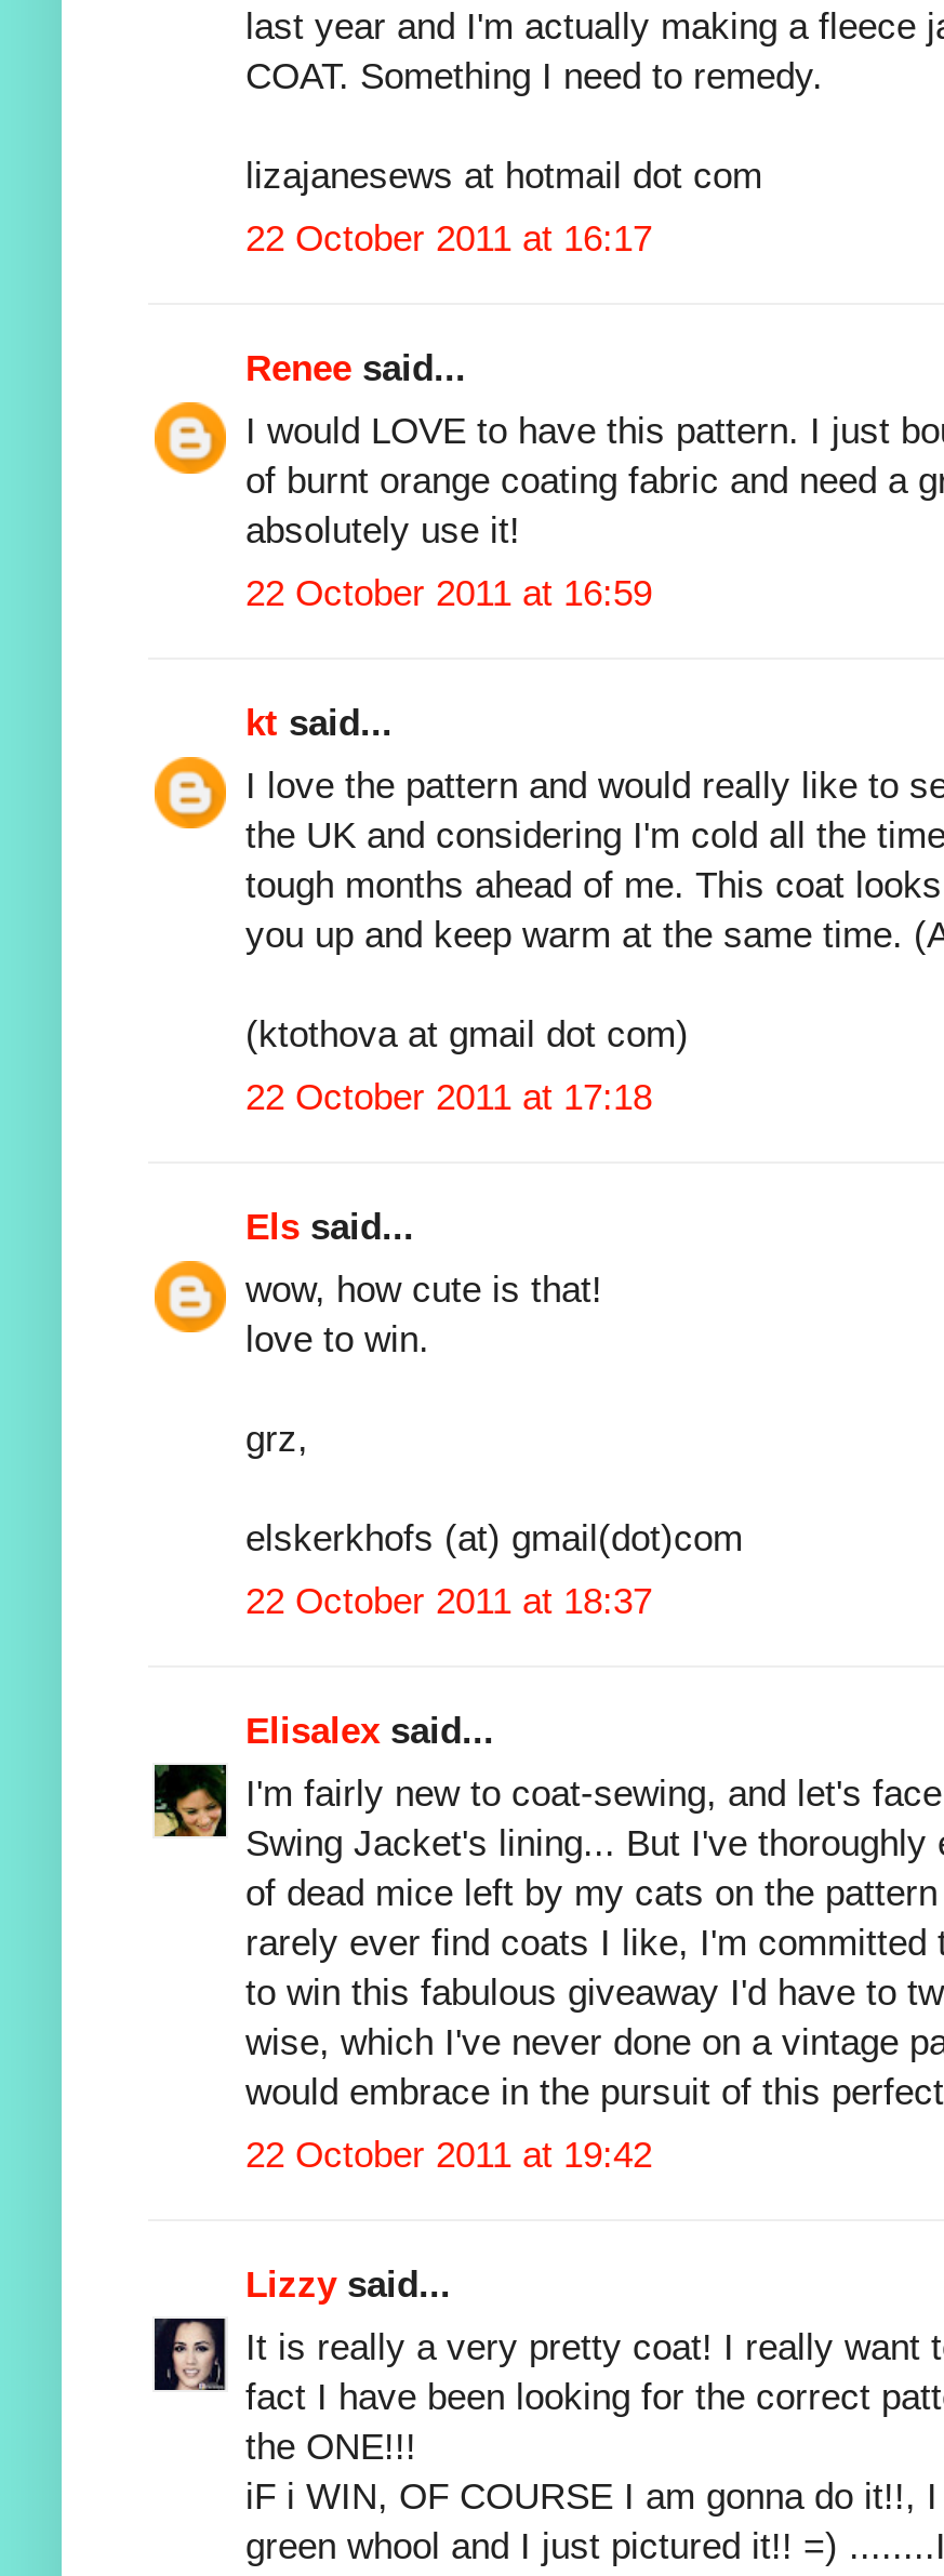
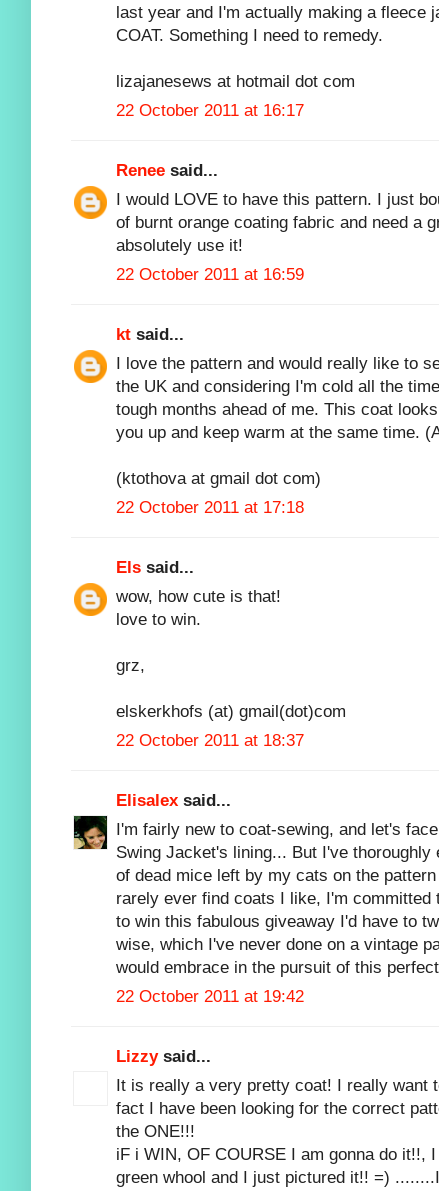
- [image]
